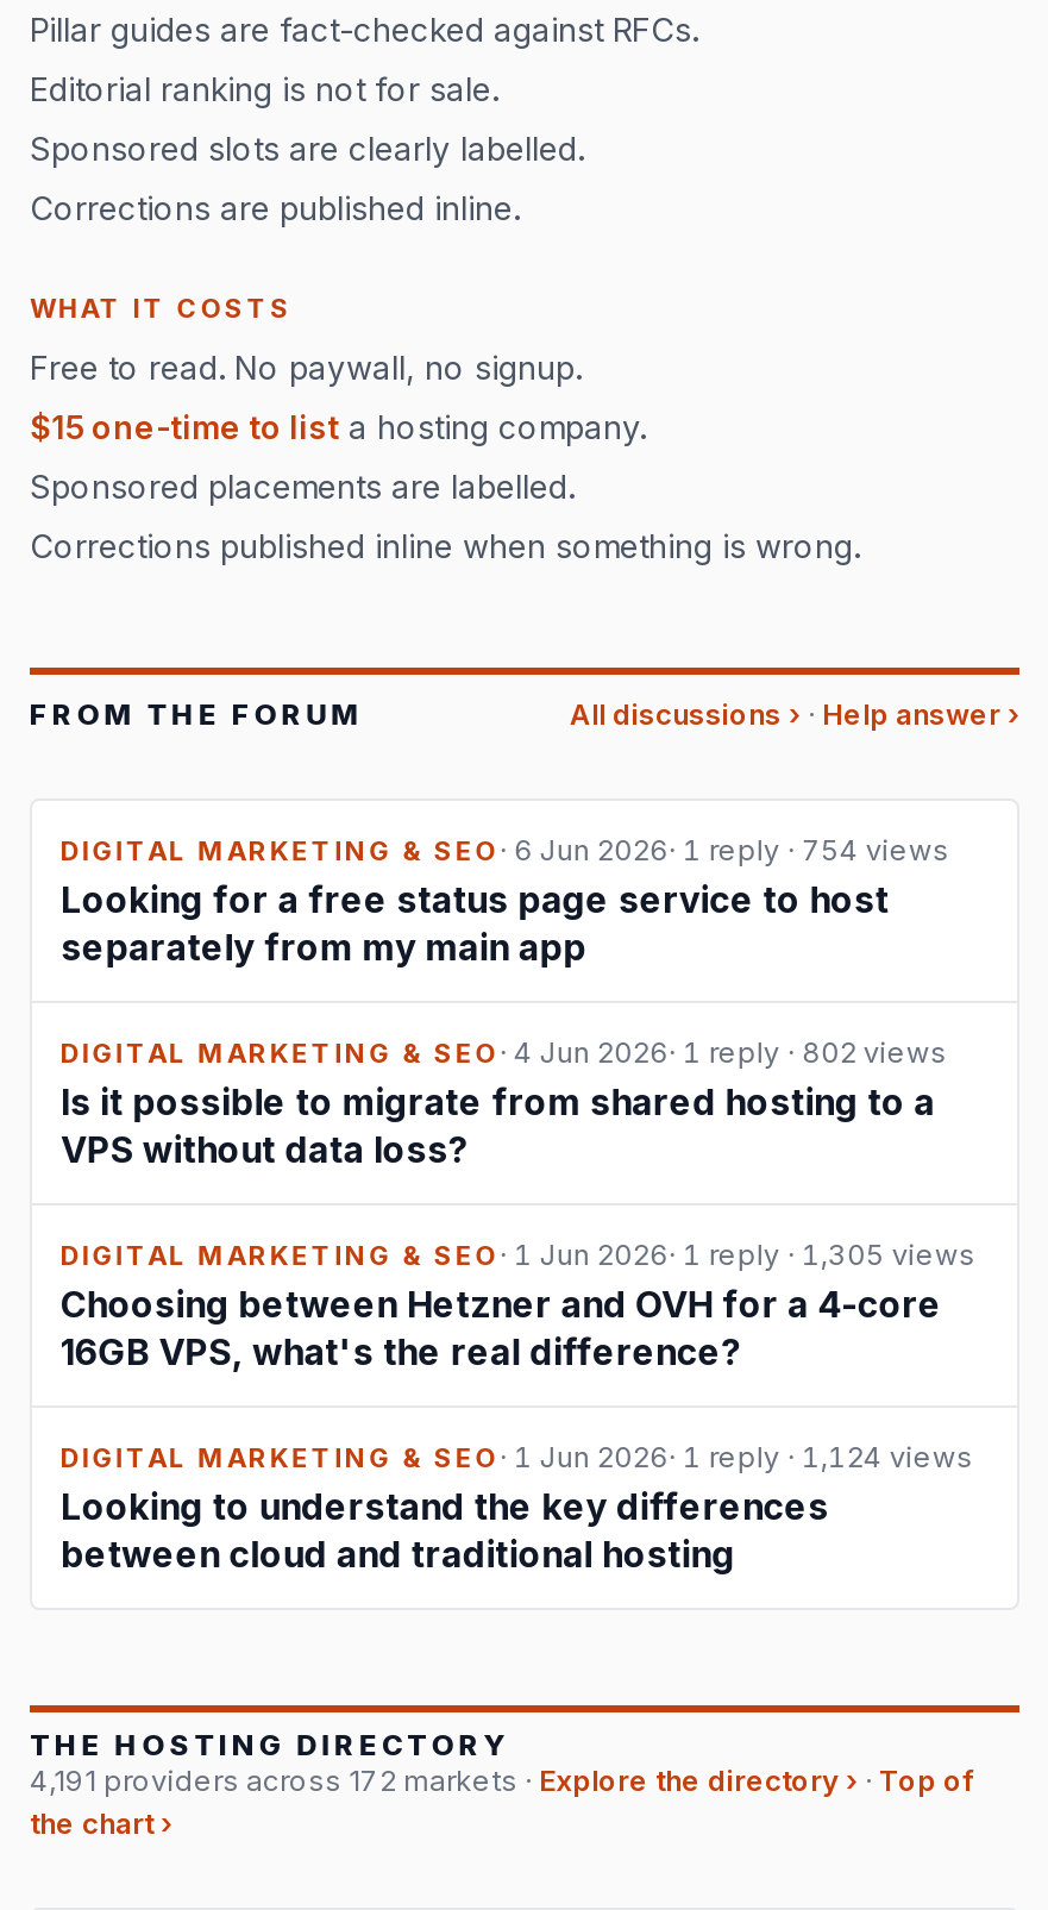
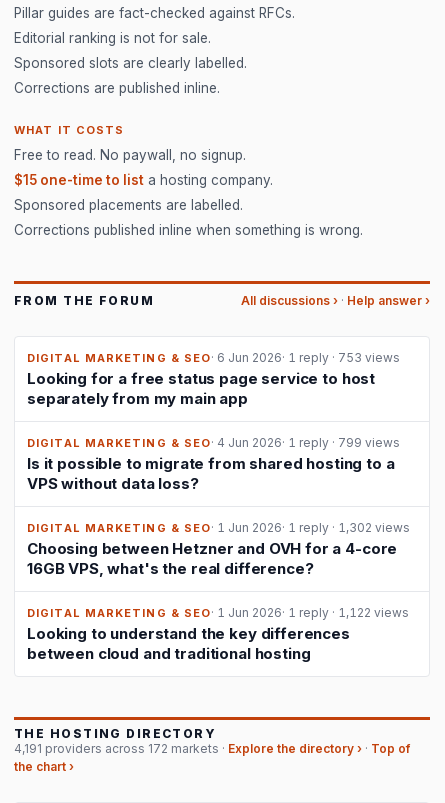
- DIGITAL MARKETING & SEO · 6 Jun 2026 · 1 reply · 754 views
+ DIGITAL MARKETING & SEO · 6 Jun 2026 · 1 reply · 753 views

- DIGITAL MARKETING & SEO · 4 Jun 2026 · 1 reply · 802 views
+ DIGITAL MARKETING & SEO · 4 Jun 2026 · 1 reply · 799 views

- DIGITAL MARKETING & SEO · 1 Jun 2026 · 1 reply · 1,305 views
+ DIGITAL MARKETING & SEO · 1 Jun 2026 · 1 reply · 1,302 views

- DIGITAL MARKETING & SEO · 1 Jun 2026 · 1 reply · 1,124 views
+ DIGITAL MARKETING & SEO · 1 Jun 2026 · 1 reply · 1,122 views
